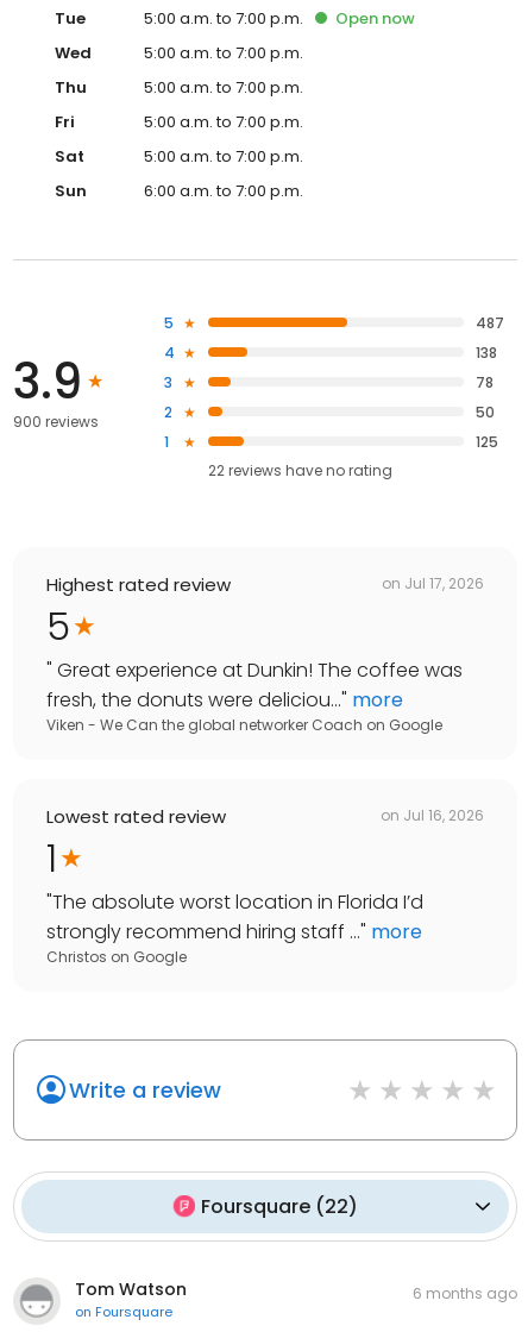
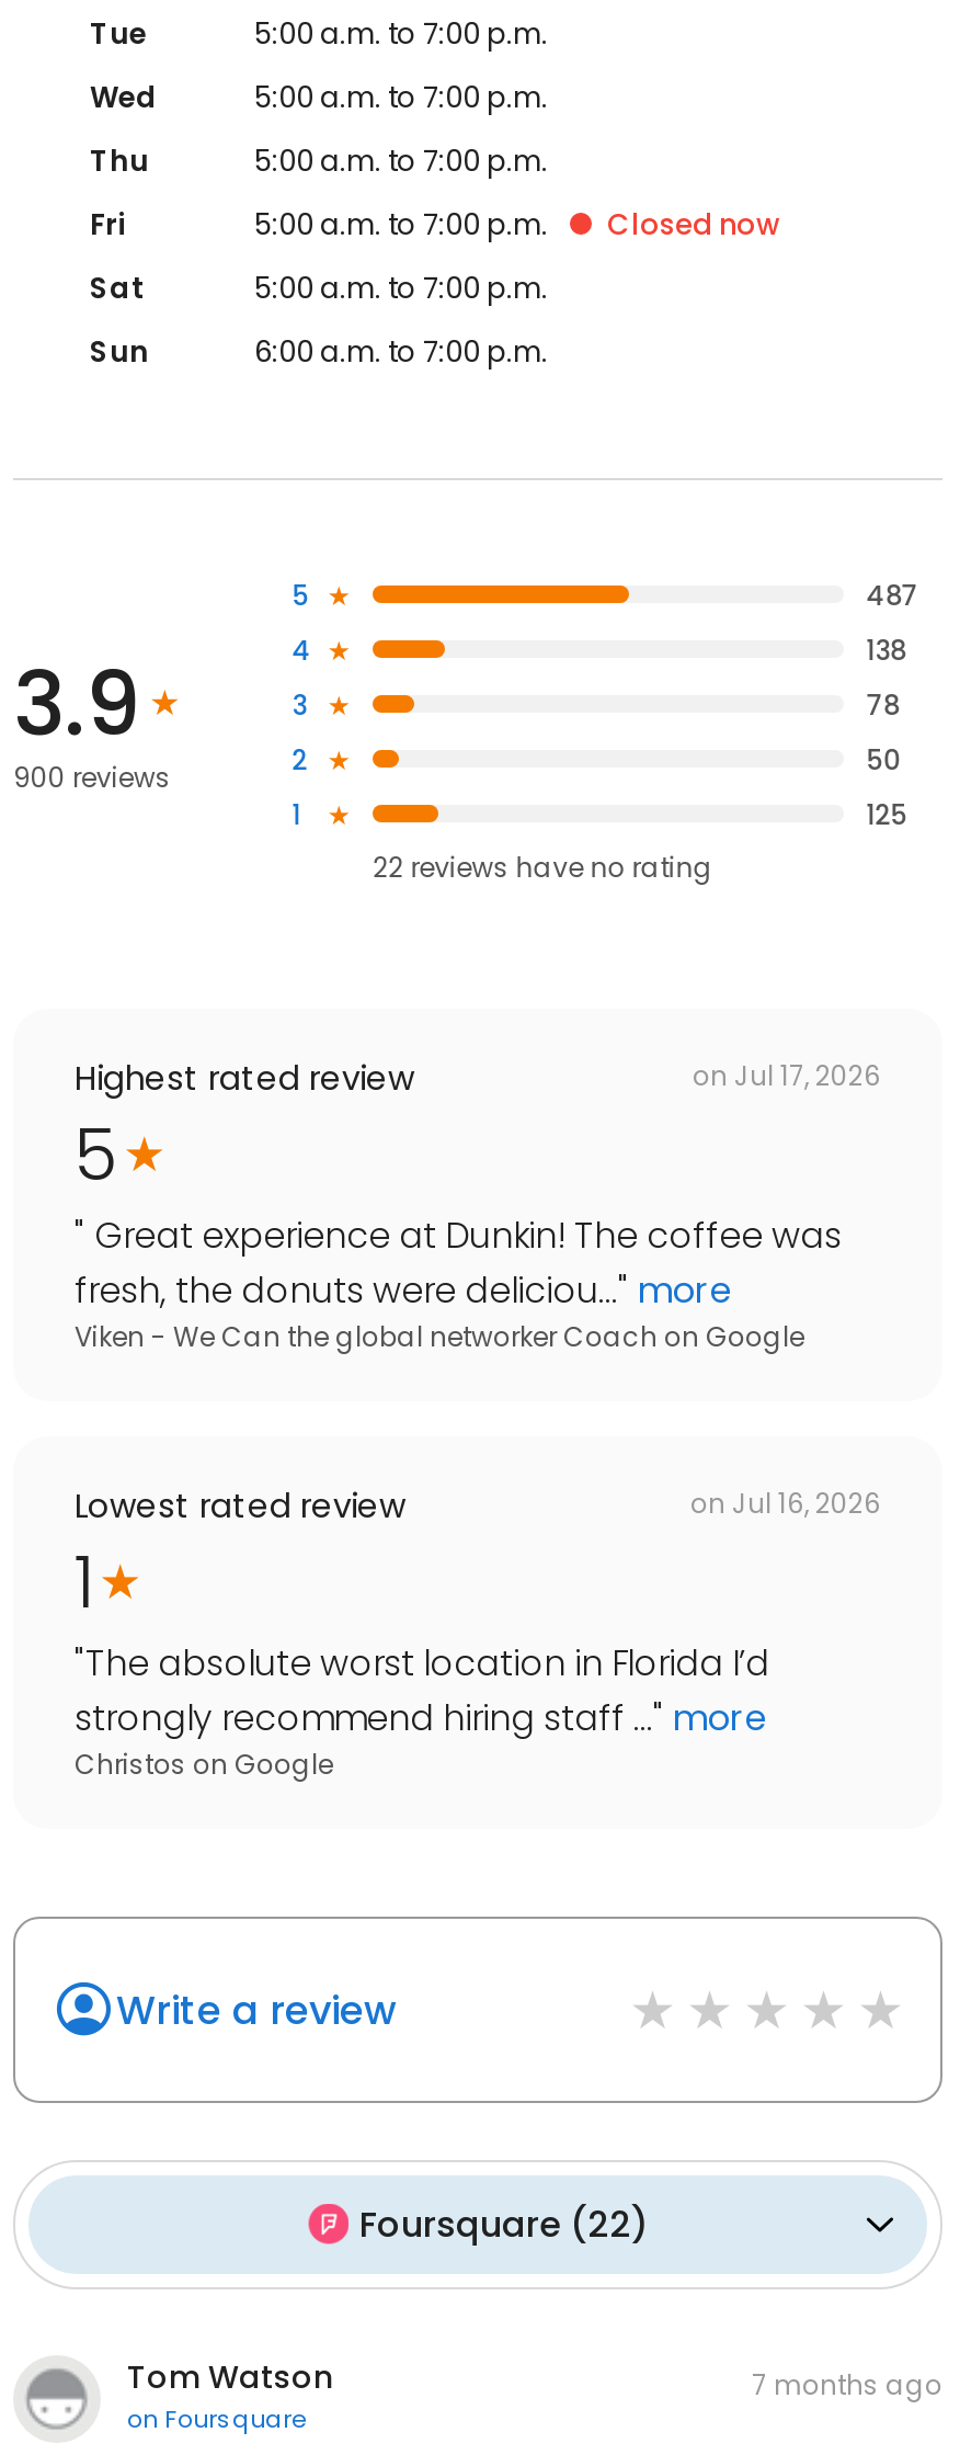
- Open now

+ Closed now

- 6 months ago
+ 7 months ago
